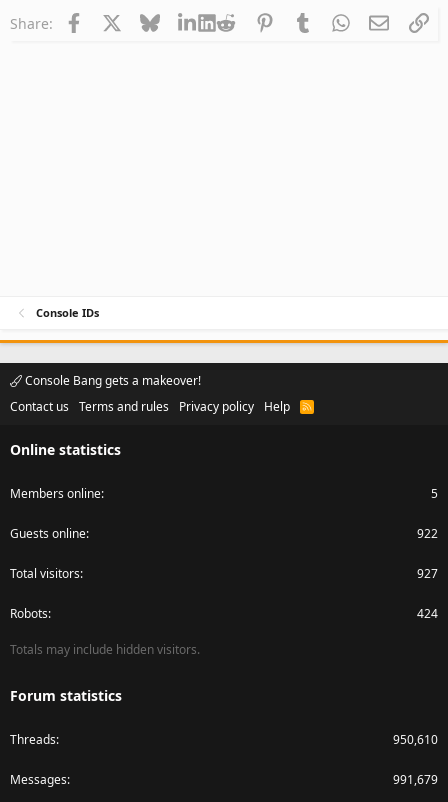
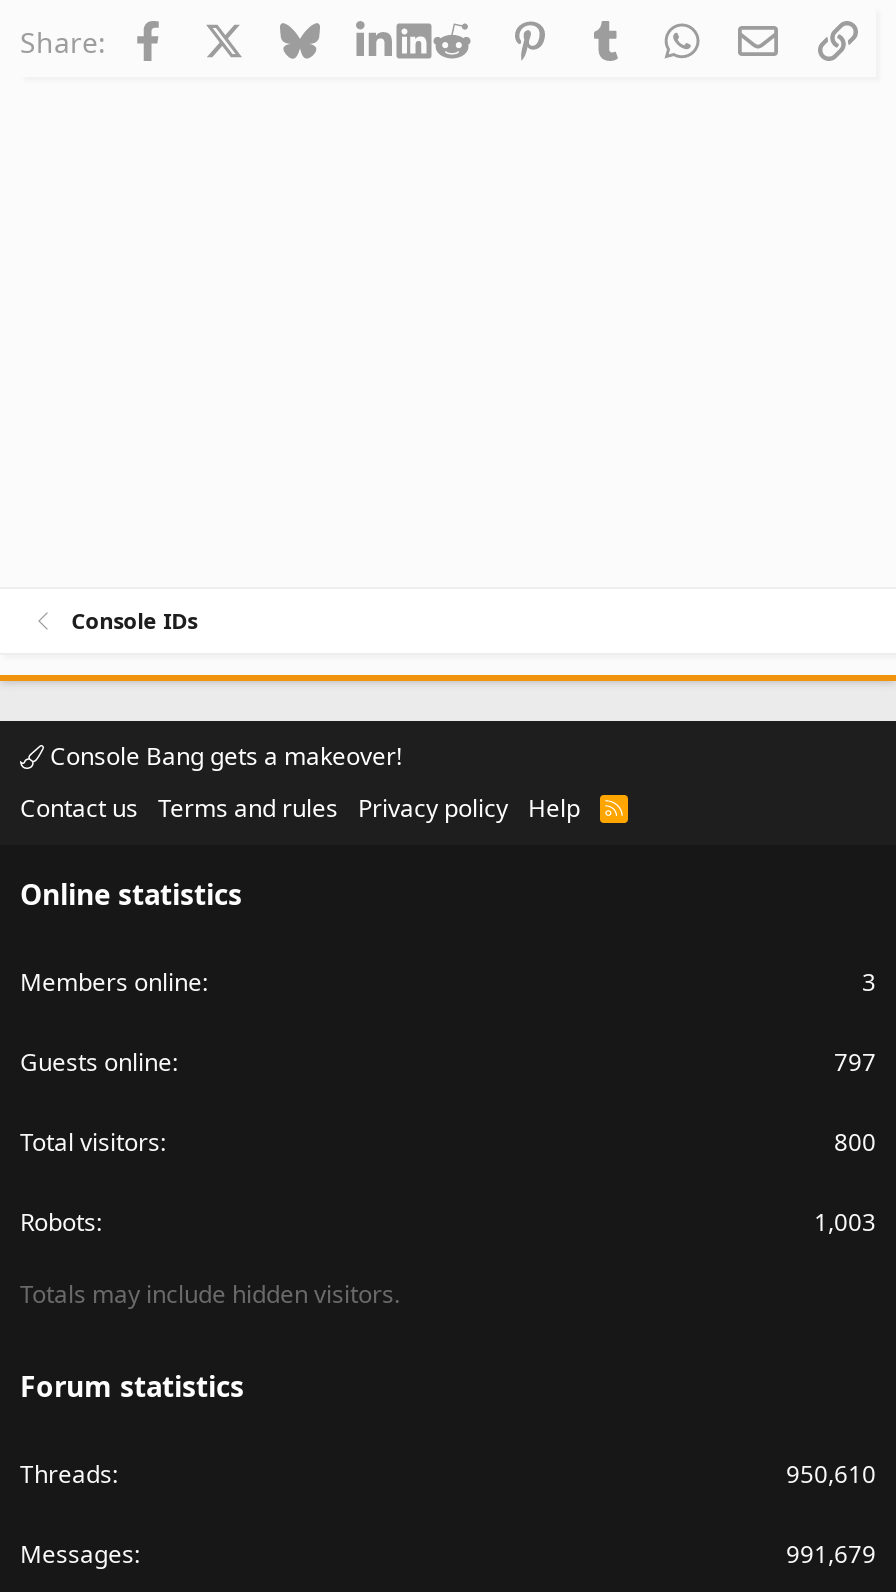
- 5
+ 3

- 922
+ 797

- 927
+ 800

- 424
+ 1,003
